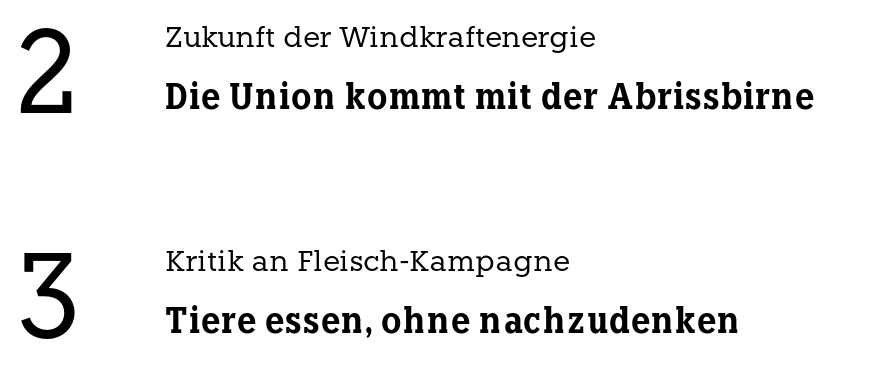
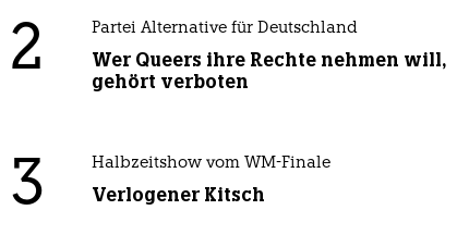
- Zukunft der Windkraftenergie
+ Partei Alternative für Deutschland

- Die Union kommt mit der Abrissbirne
+ Wer Queers ihre Rechte nehmen will,
+ gehört verboten

- Kritik an Fleisch-Kampagne
+ Halbzeitshow vom WM-Finale

- Tiere essen, ohne nachzudenken
+ Verlogener Kitsch
